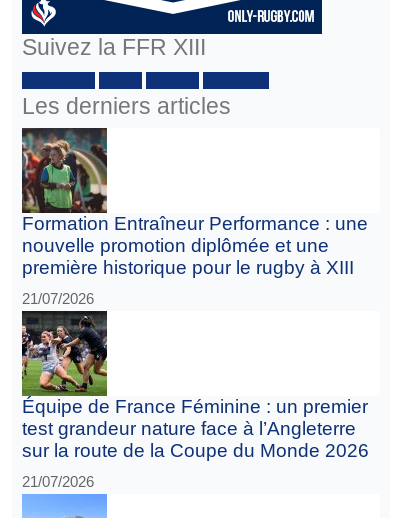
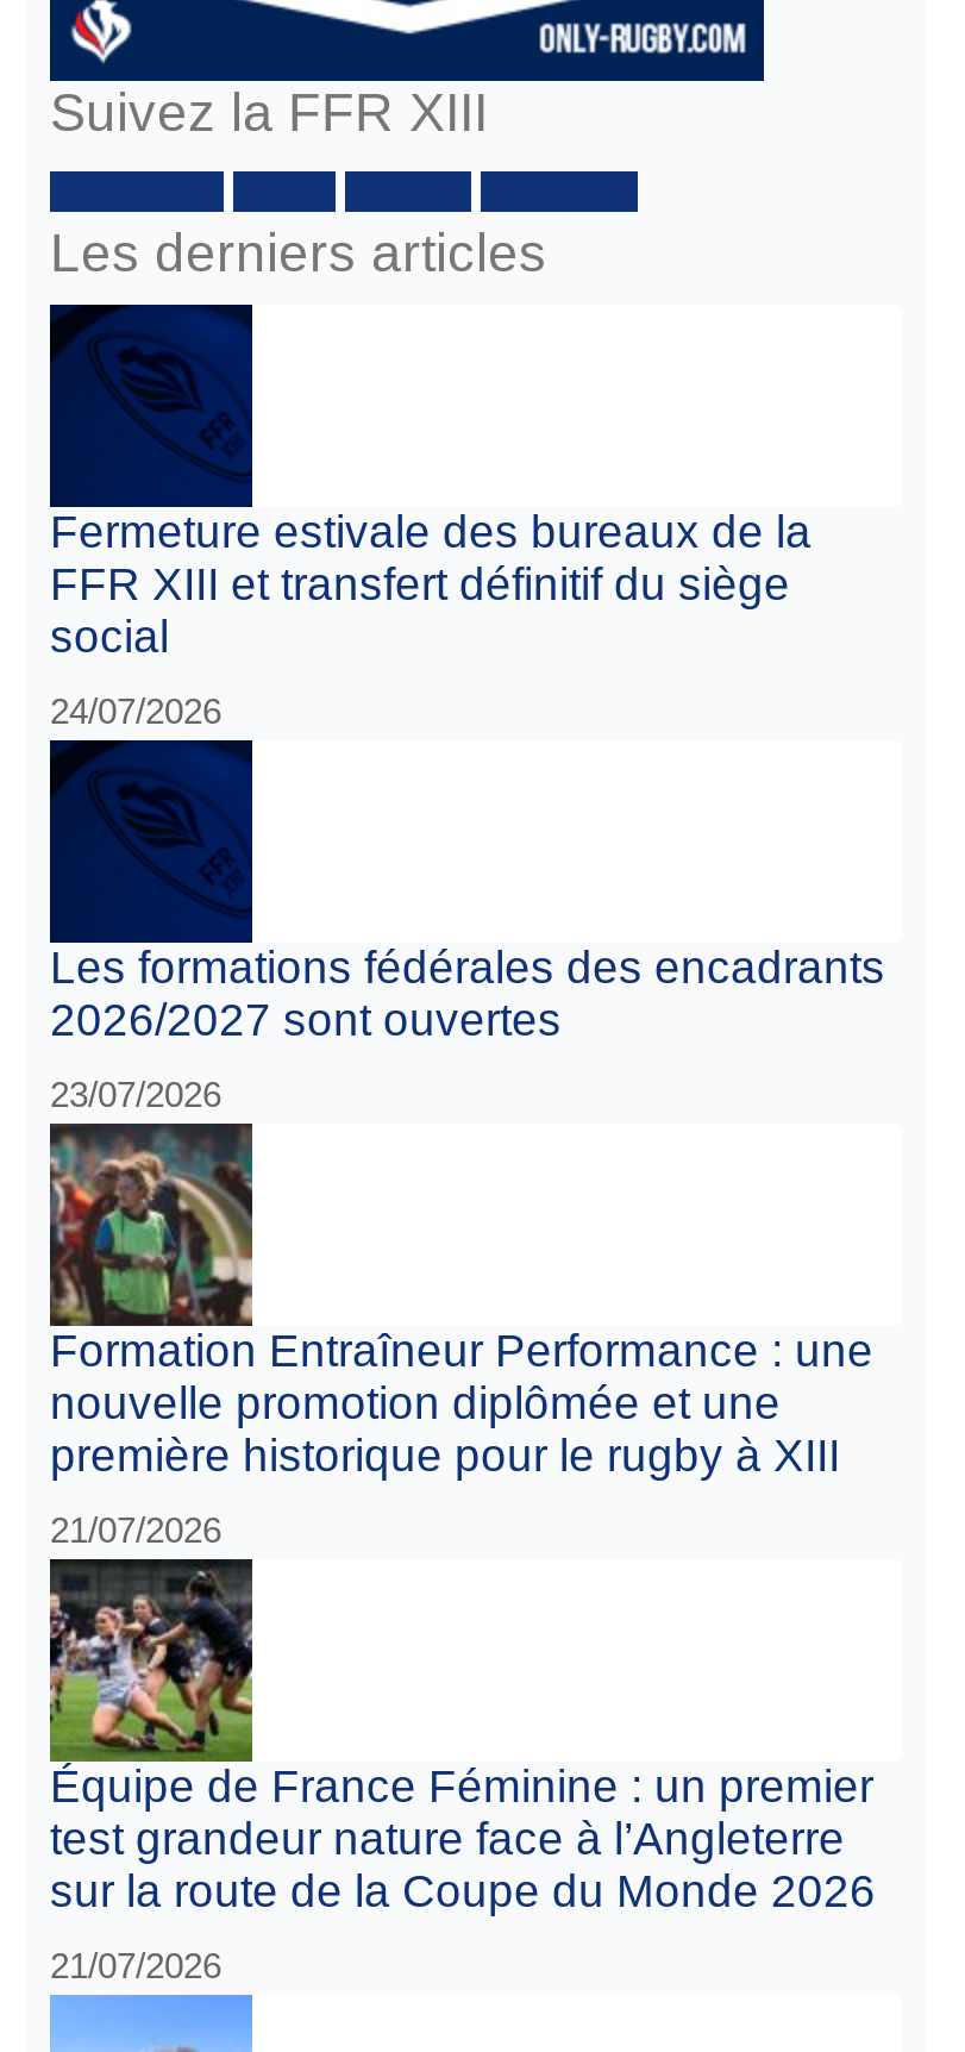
+ [image]
+ Les formations fédérales des encadrants
+ 2026/2027 sont ouvertes
+ 23/07/2026

+ [image]
+ Fermeture estivale des bureaux de la
+ FFR XIII et transfert définitif du siège
+ social
+ 24/07/2026
